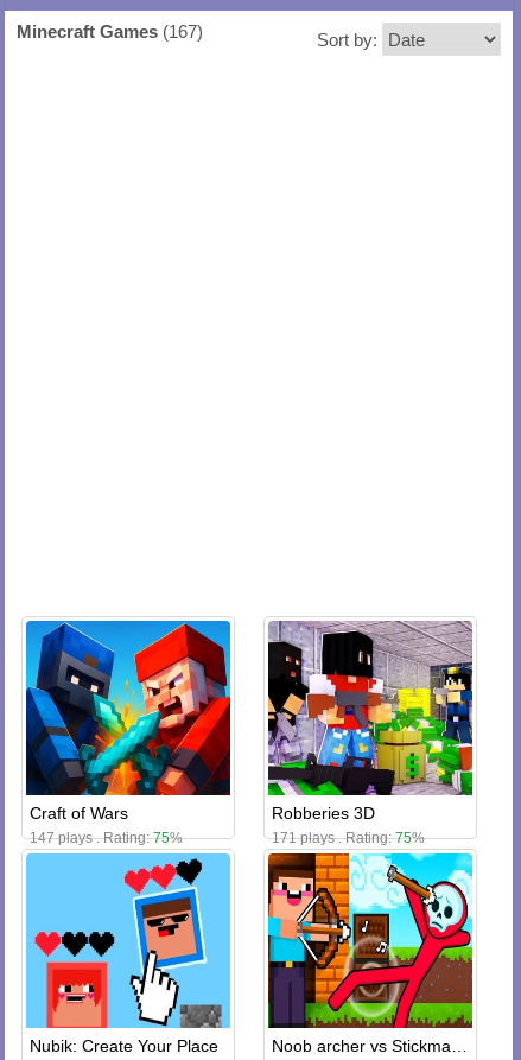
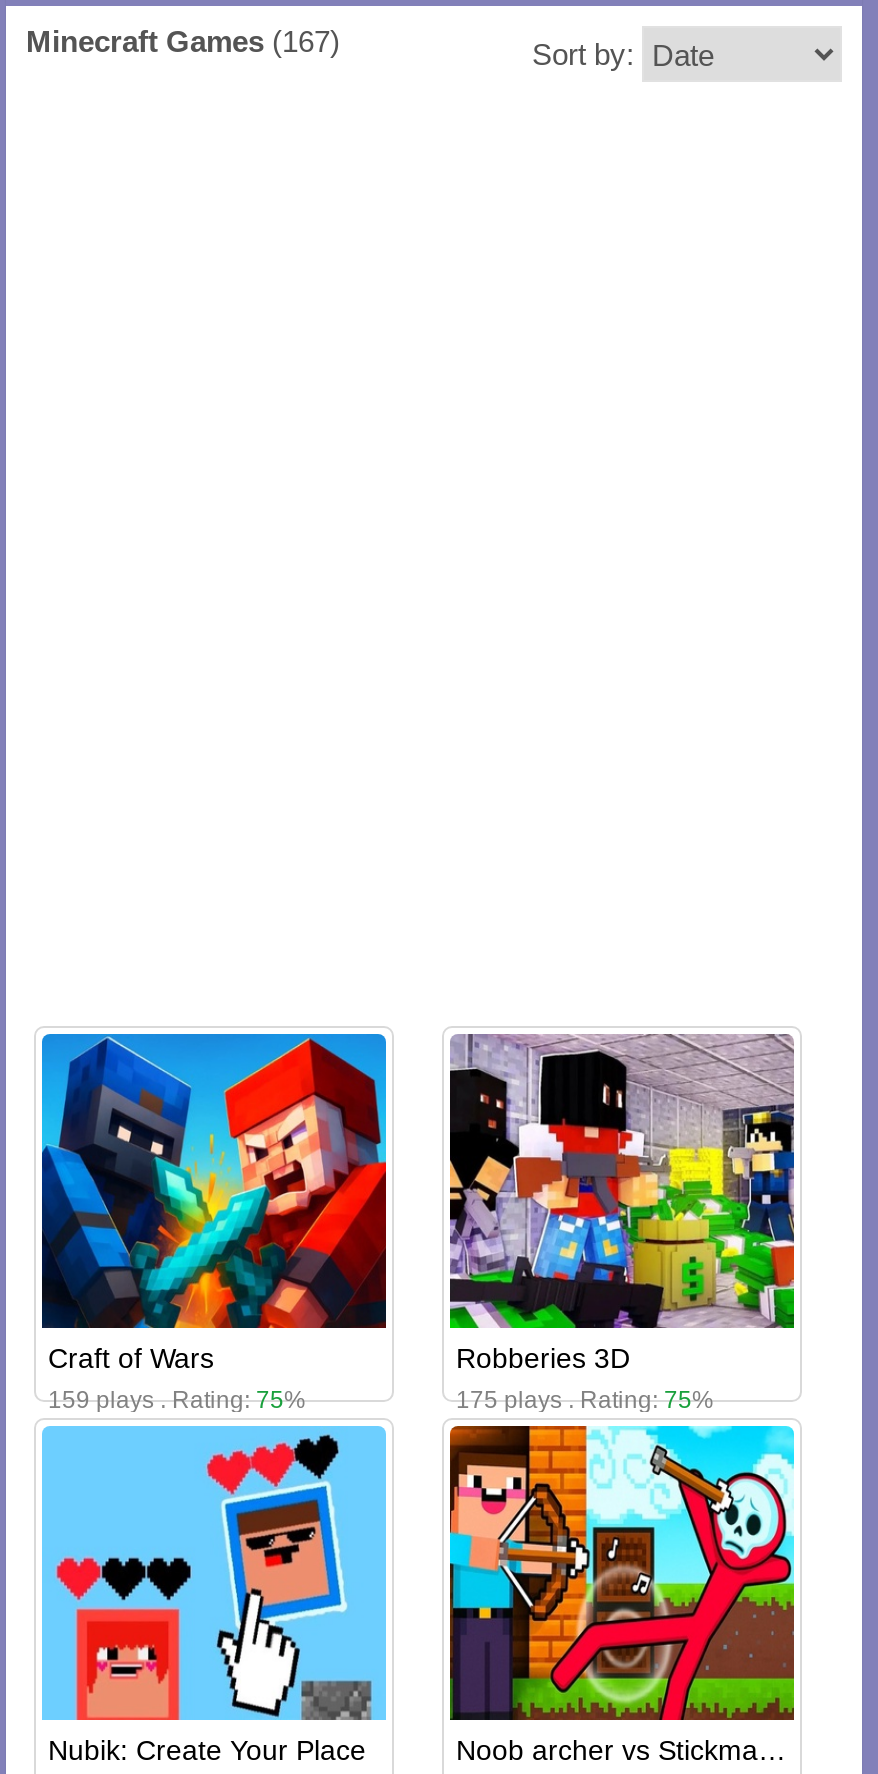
- 147 plays . Rating: 75%
+ 159 plays . Rating: 75%

- 171 plays . Rating: 75%
+ 175 plays . Rating: 75%
